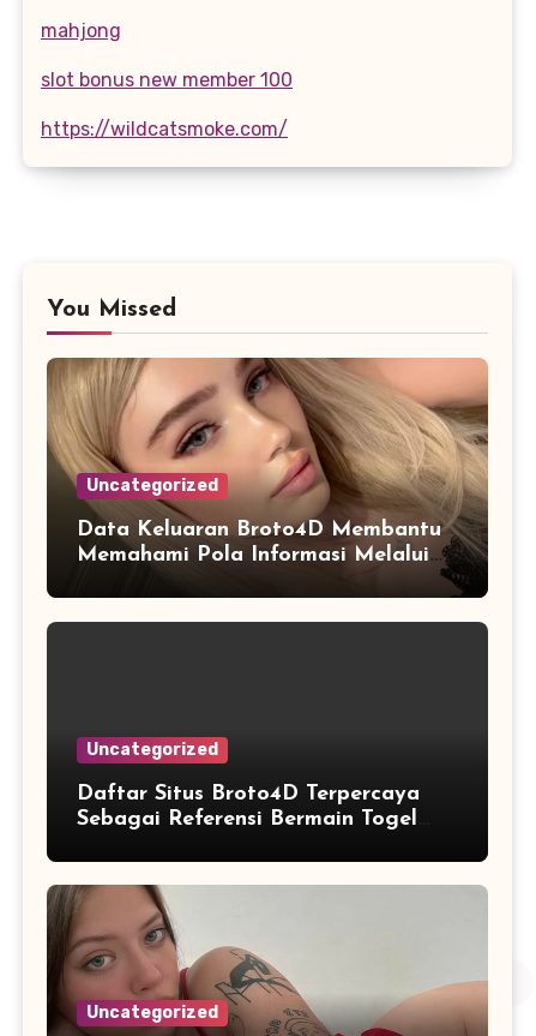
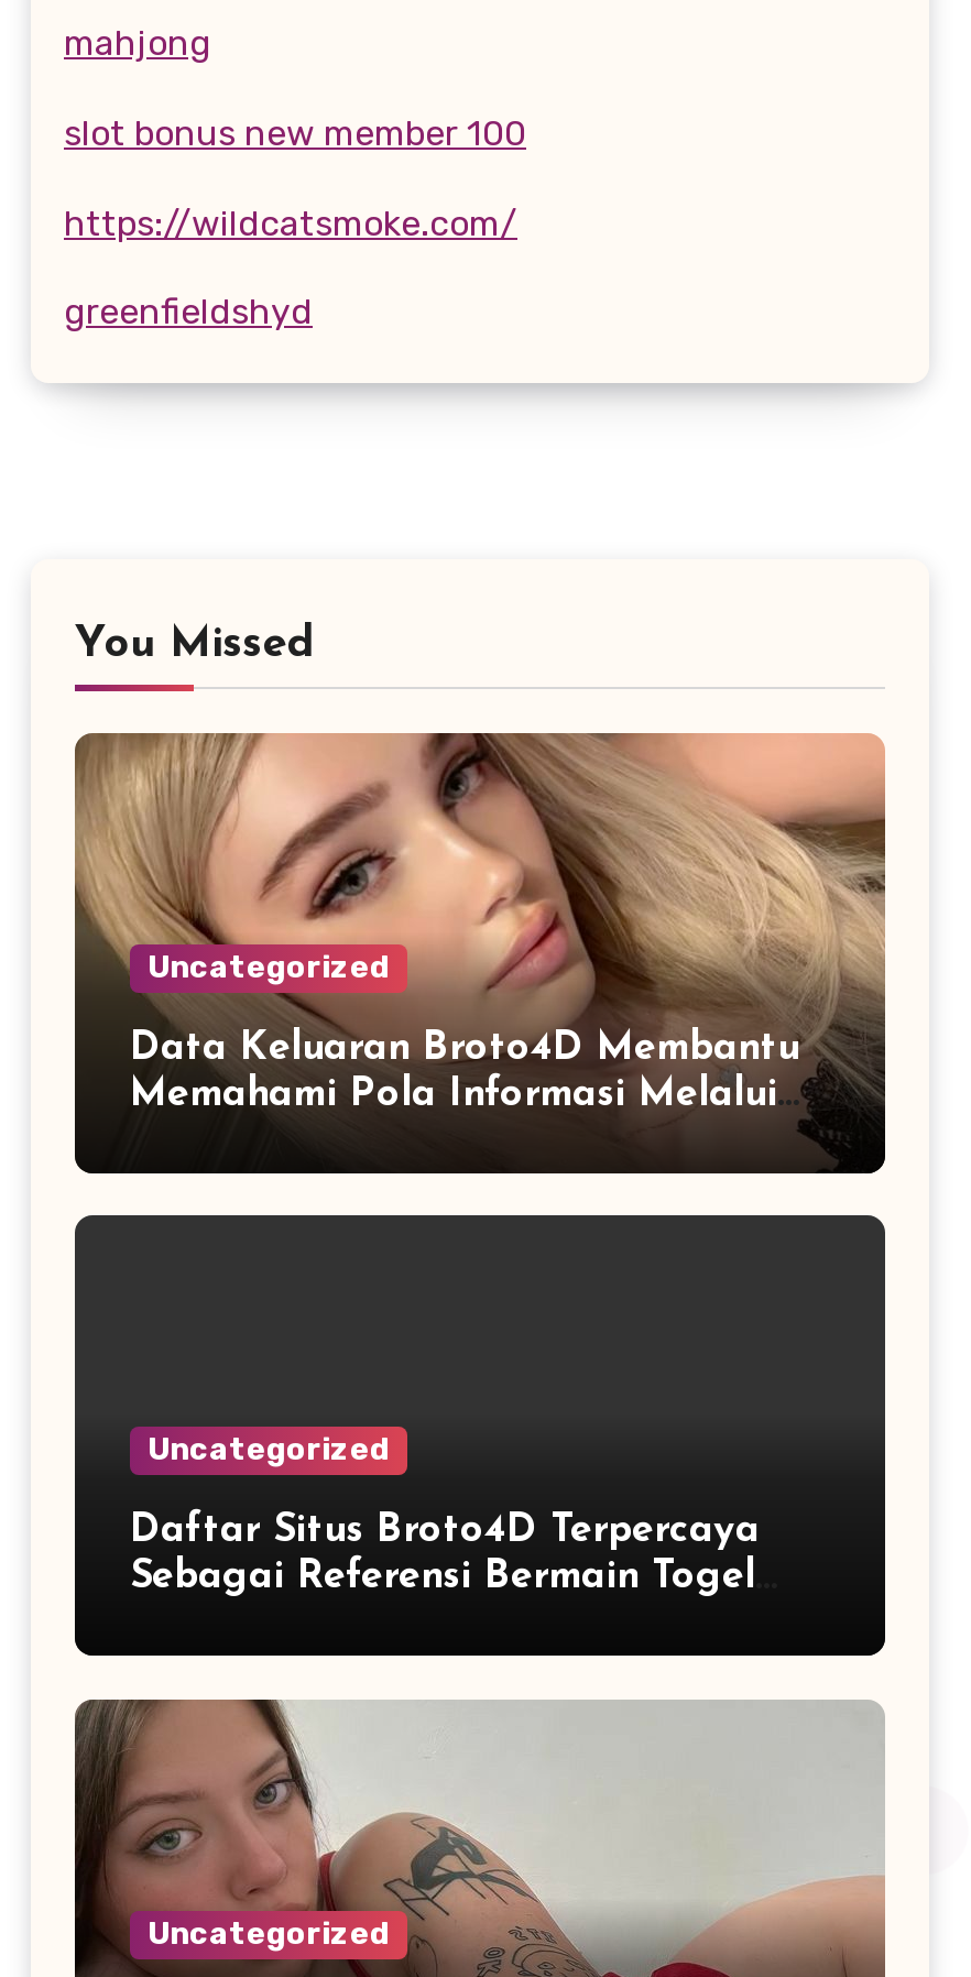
+ greenfieldshyd
